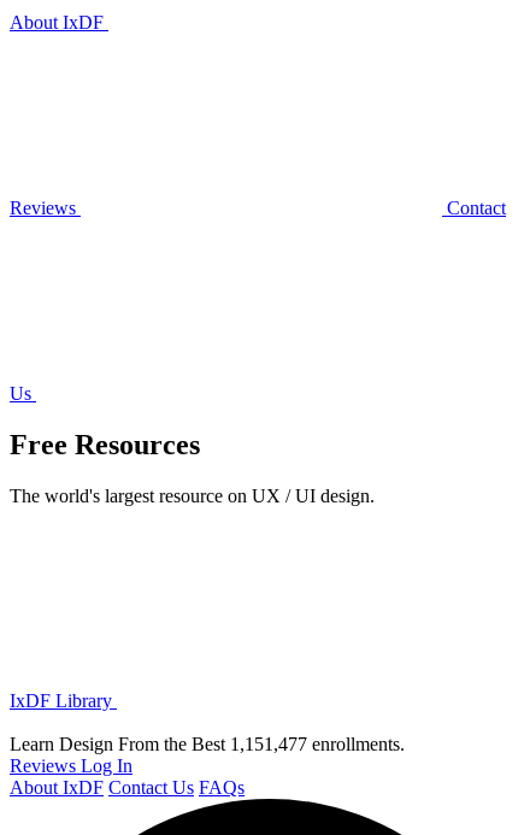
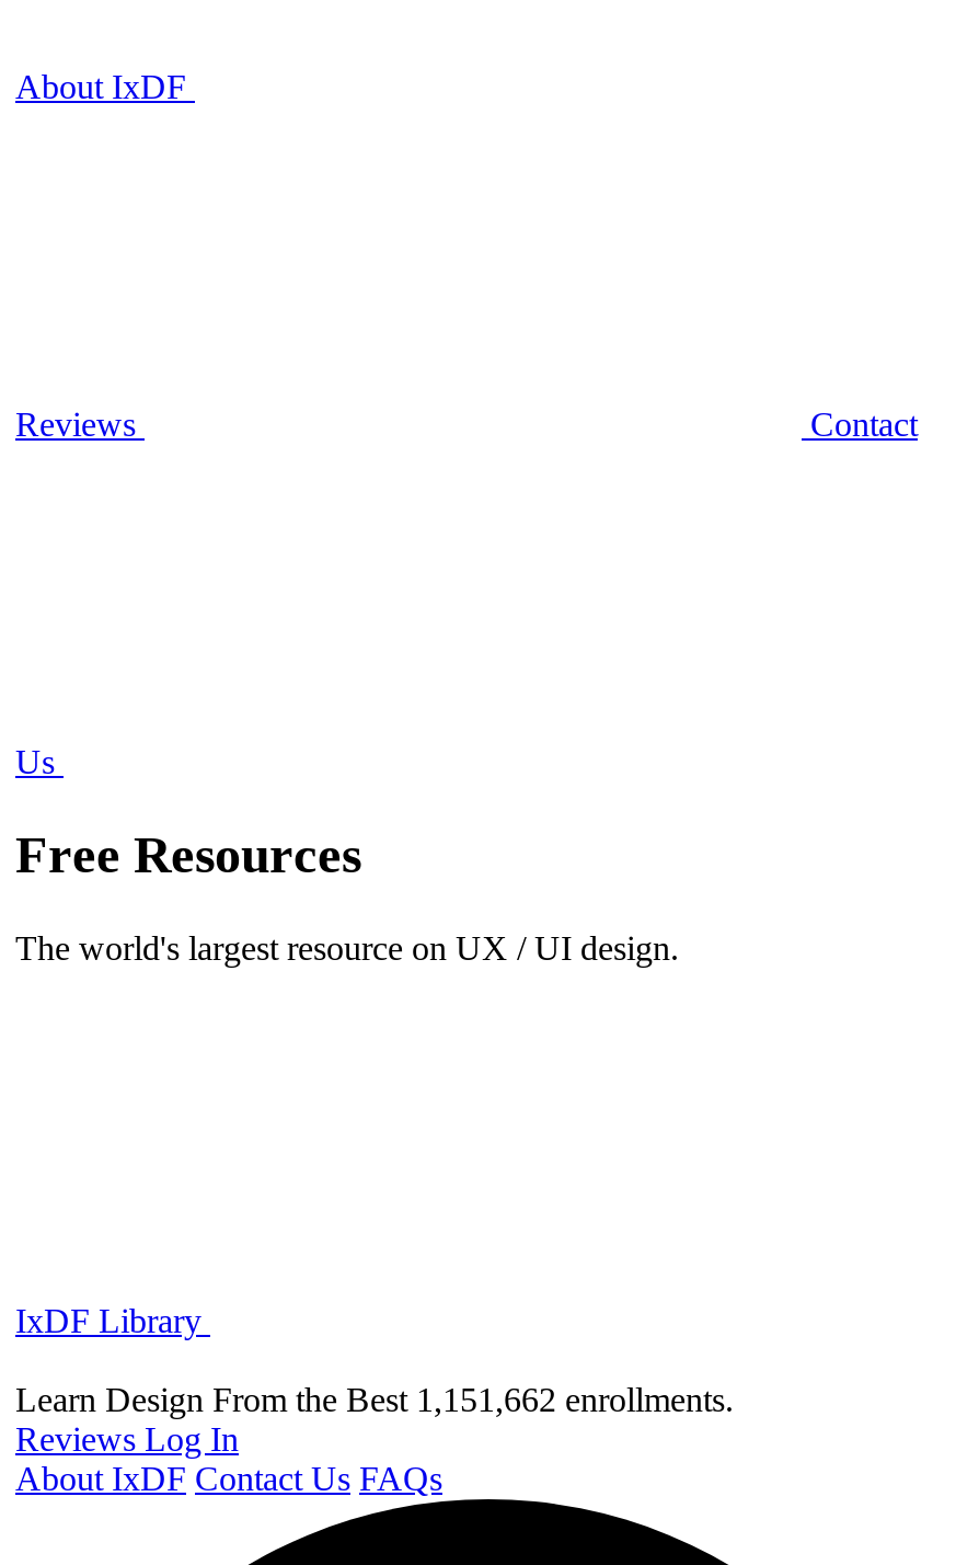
- Learn Design From the Best 1,151,477 enrollments.
+ Learn Design From the Best 1,151,662 enrollments.
